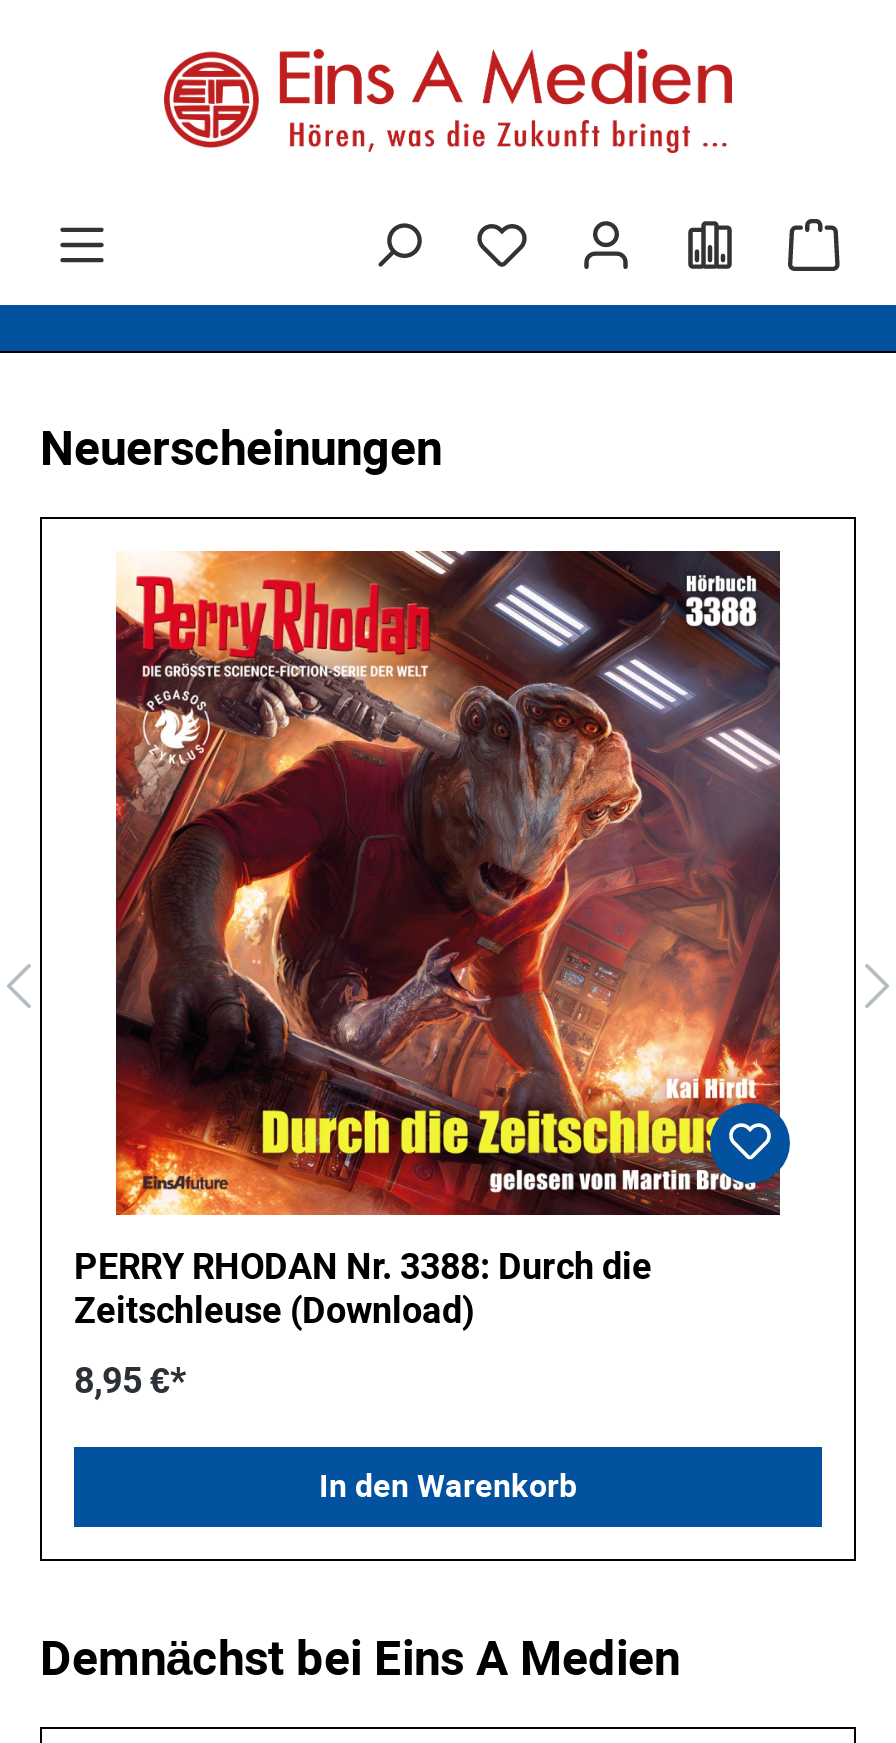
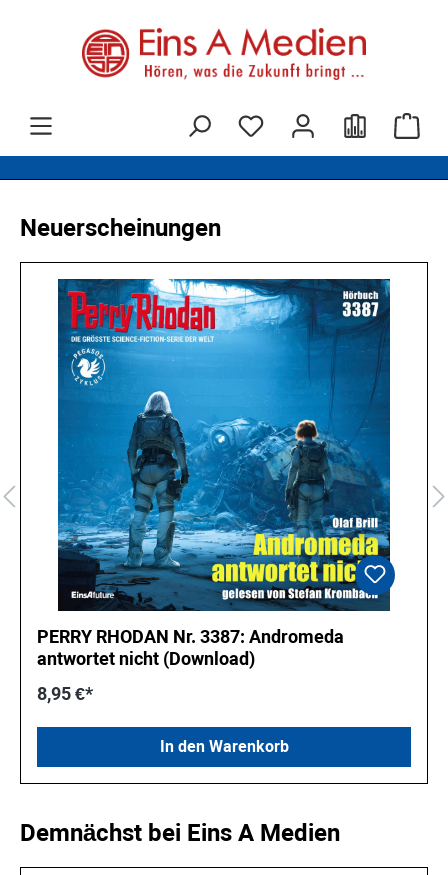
- [image]
- PERRY RHODAN Nr. 3388: Durch die
- Zeitschleuse (Download)
+ [image]
+ PERRY RHODAN Nr. 3387: Andromeda
+ antwortet nicht (Download)
